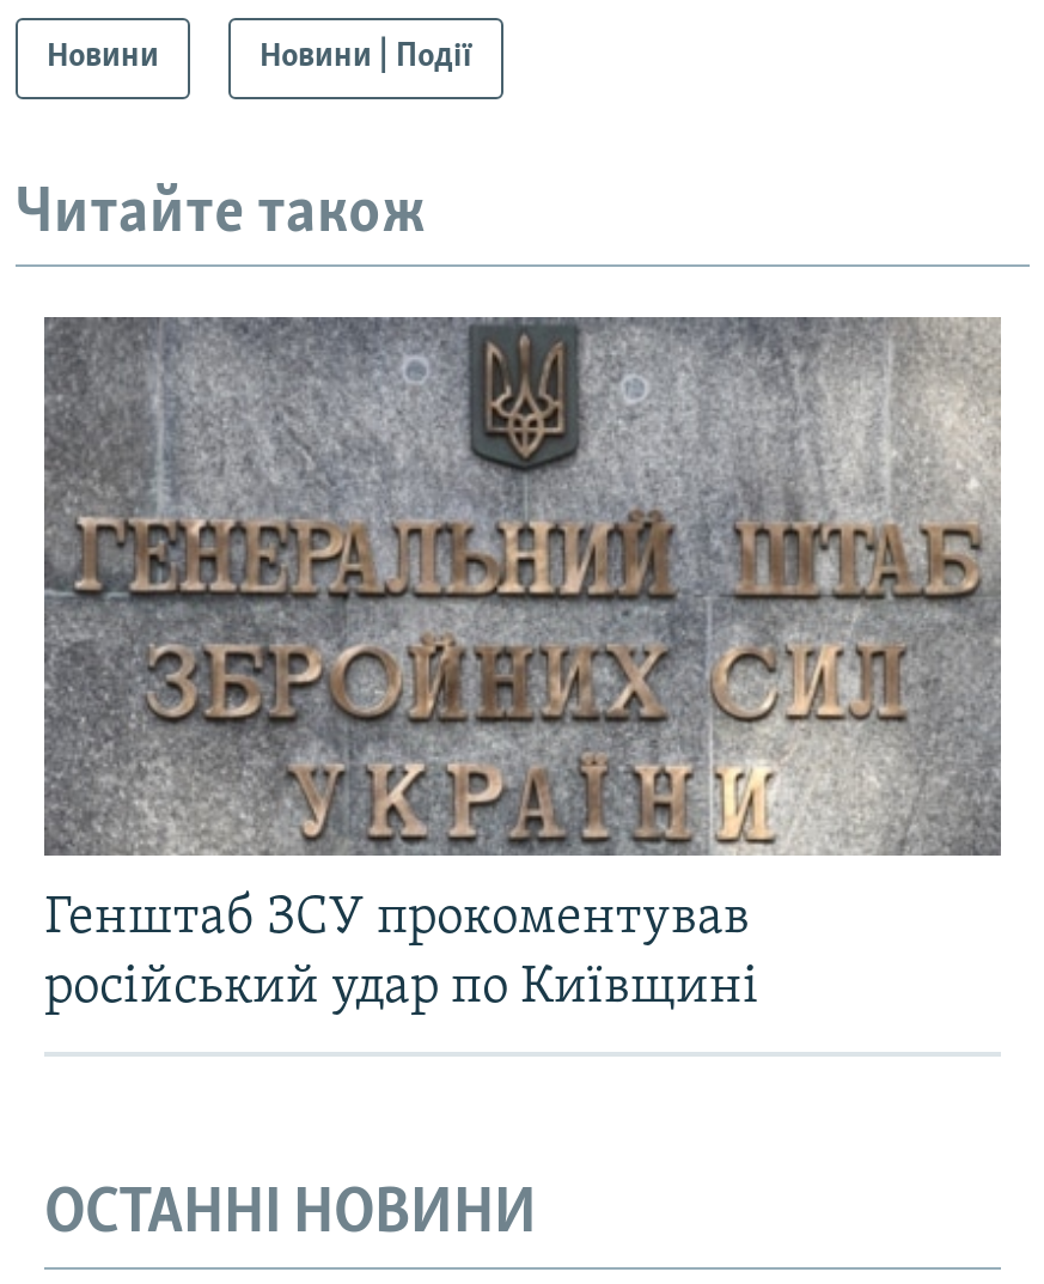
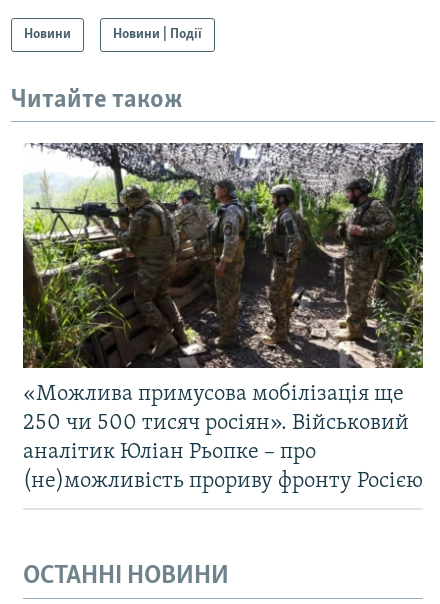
- [image]
- Генштаб ЗСУ прокоментував
- російський удар по Київщині
+ [image]
+ «Можлива примусова мобілізація ще
+ 250 чи 500 тисяч росіян». Військовий
+ аналітик Юліан Рьопке – про
+ (не)можливість прориву фронту Росією
